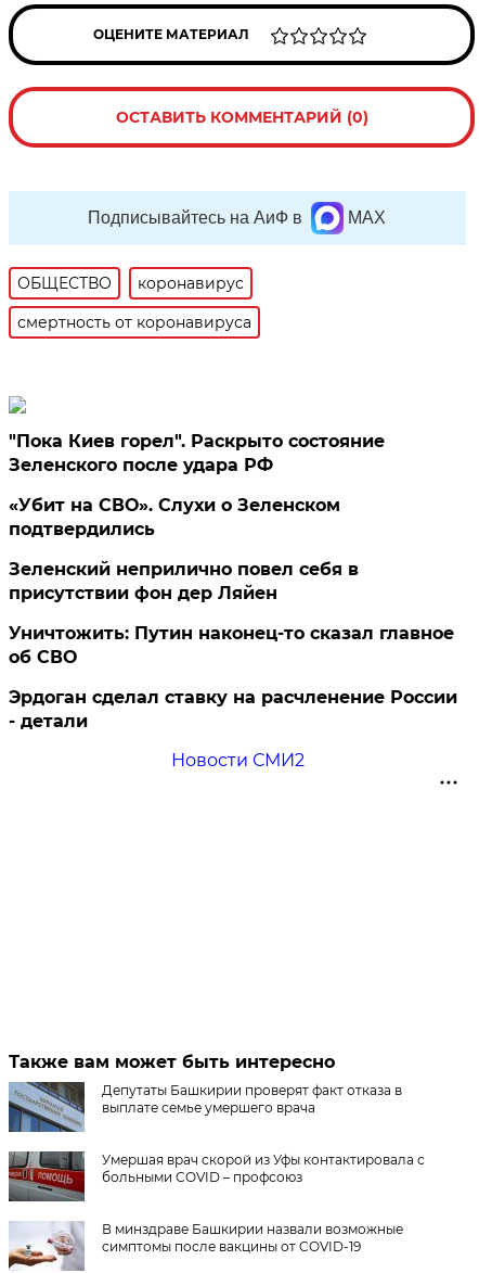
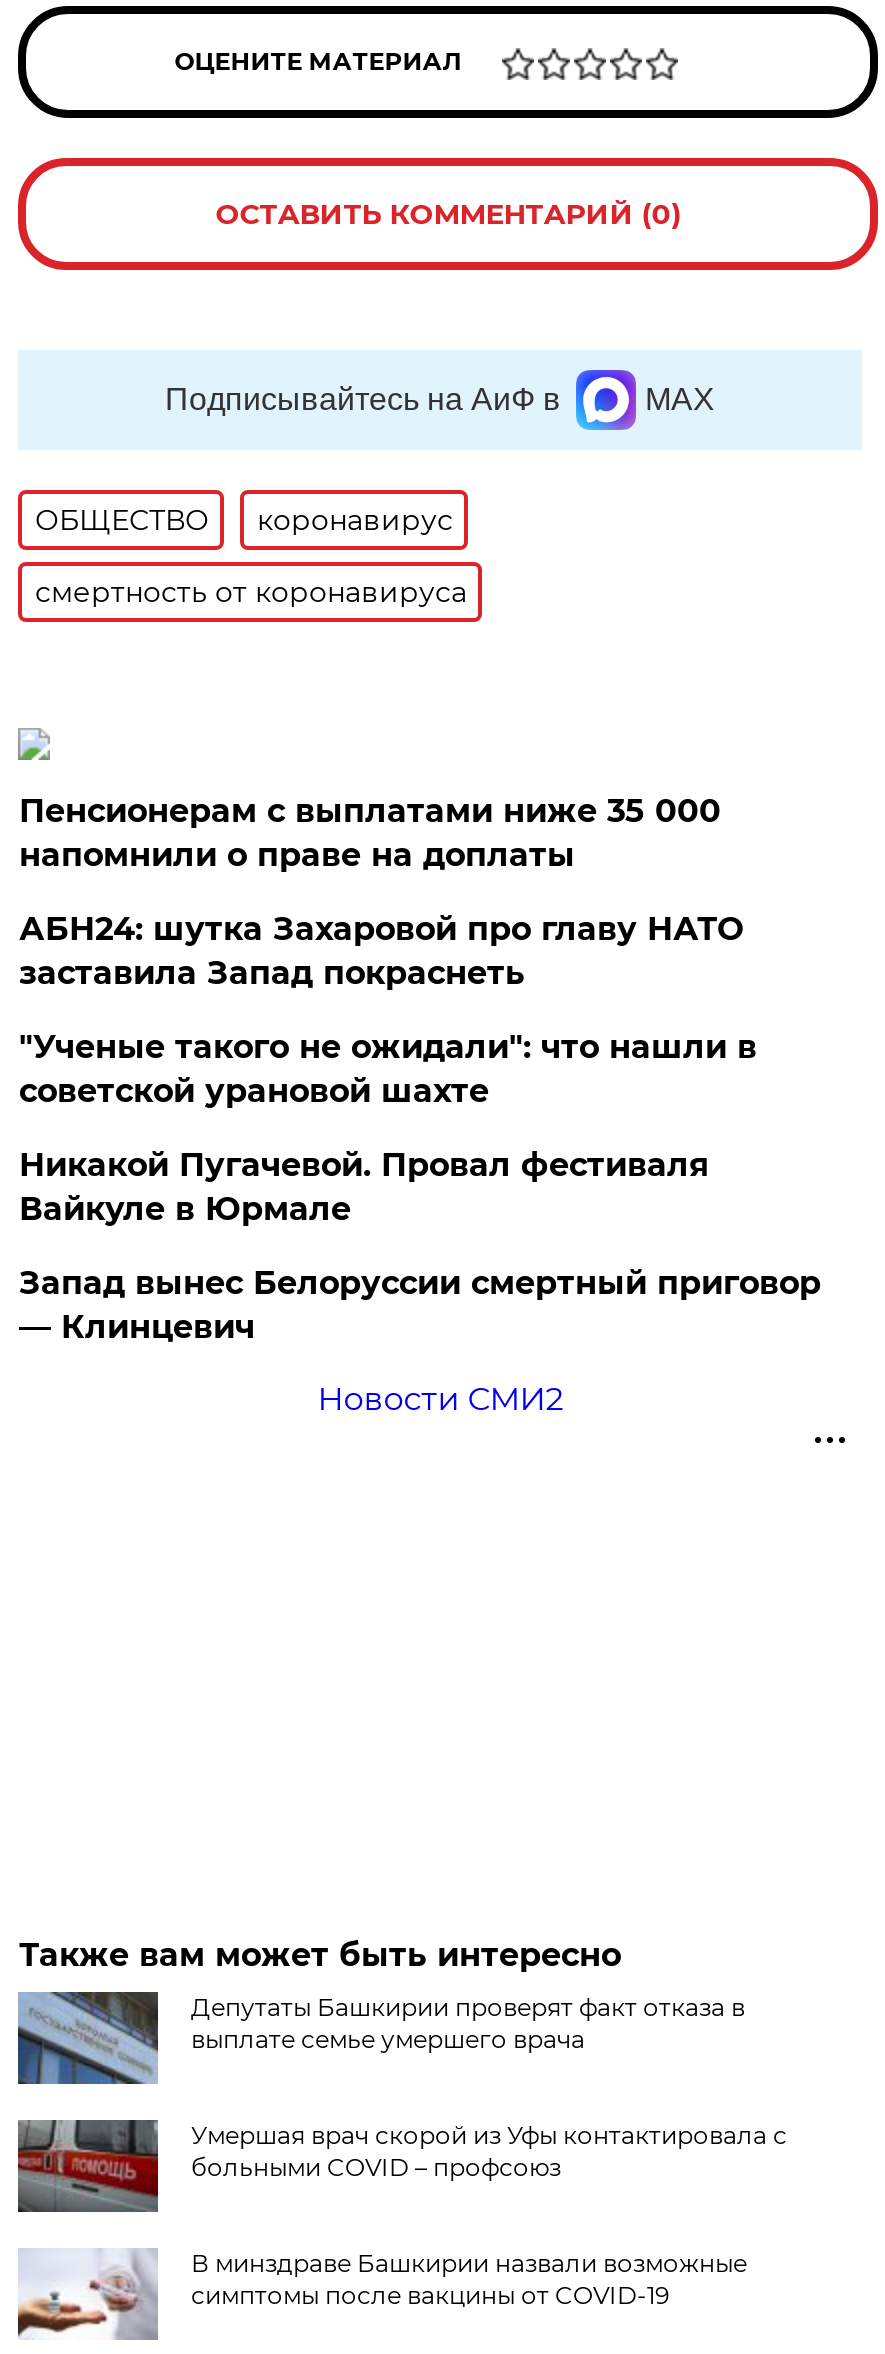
- "Пока Киев горел". Раскрыто состояние
- Зеленского после удара РФ
+ Пенсионерам с выплатами ниже 35 000
+ напомнили о праве на доплаты

- «Убит на СВО». Слухи о Зеленском
- подтвердились
+ АБН24: шутка Захаровой про главу НАТО
+ заставила Запад покраснеть

- Зеленский неприлично повел cебя в
- присутствии фон дер Ляйен
+ "Ученые такого не ожидали": что нашли в
+ советской урановой шахте

- Уничтожить: Путин наконец-то сказал главное
- об СВО
+ Никакой Пугачевой. Провал фестиваля
+ Вайкуле в Юрмале

- Эрдоган сделал ставку на расчленение России
- - детали
+ Запад вынес Белоруссии смертный приговор
+ — Клинцевич
